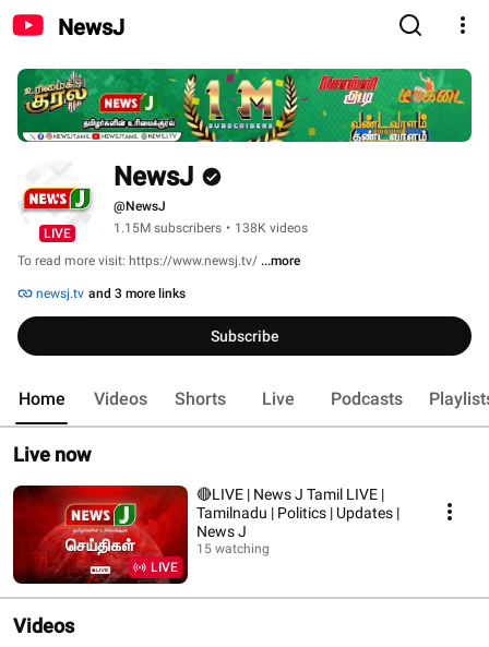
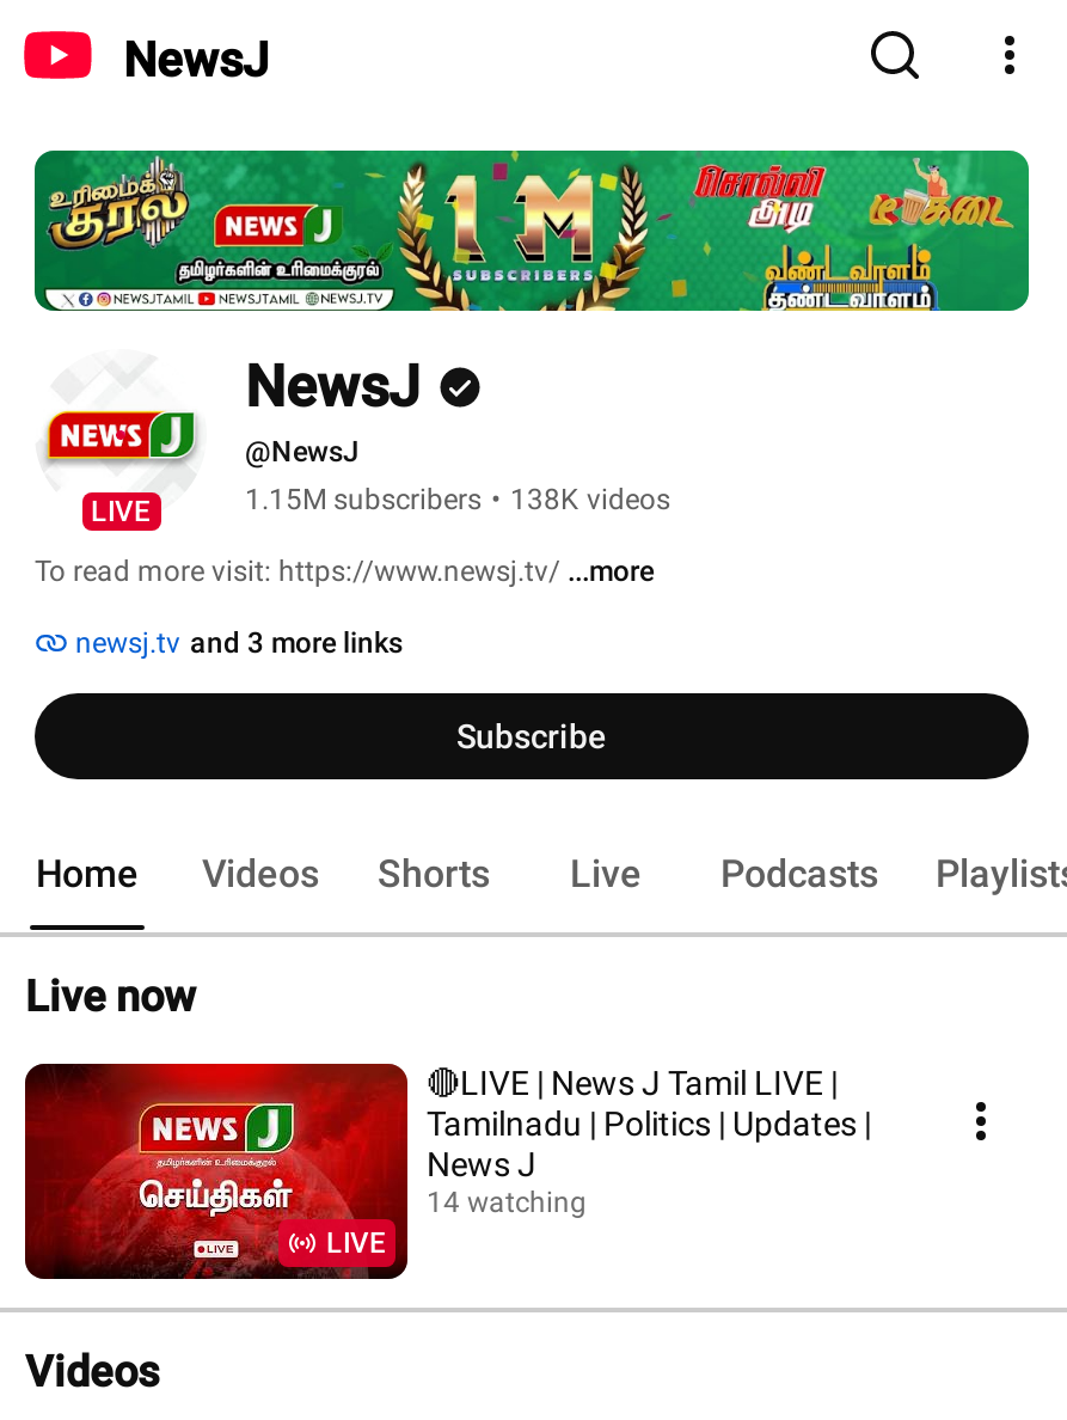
- 15 watching
+ 14 watching
